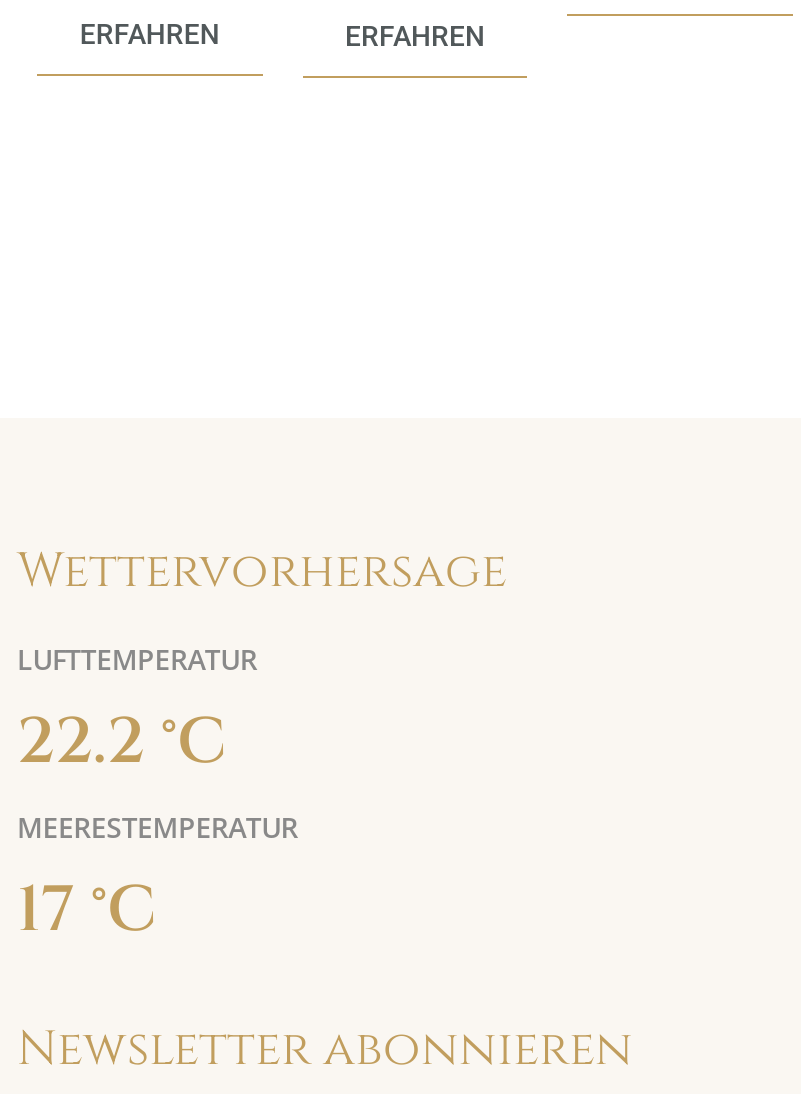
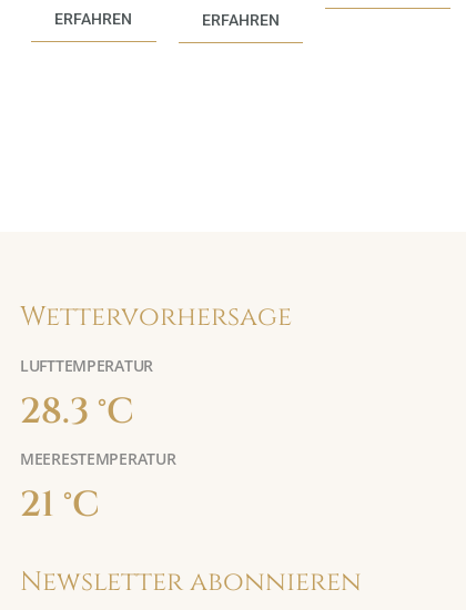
- 22.2 °C
+ 28.3 °C

- 17 °C
+ 21 °C
